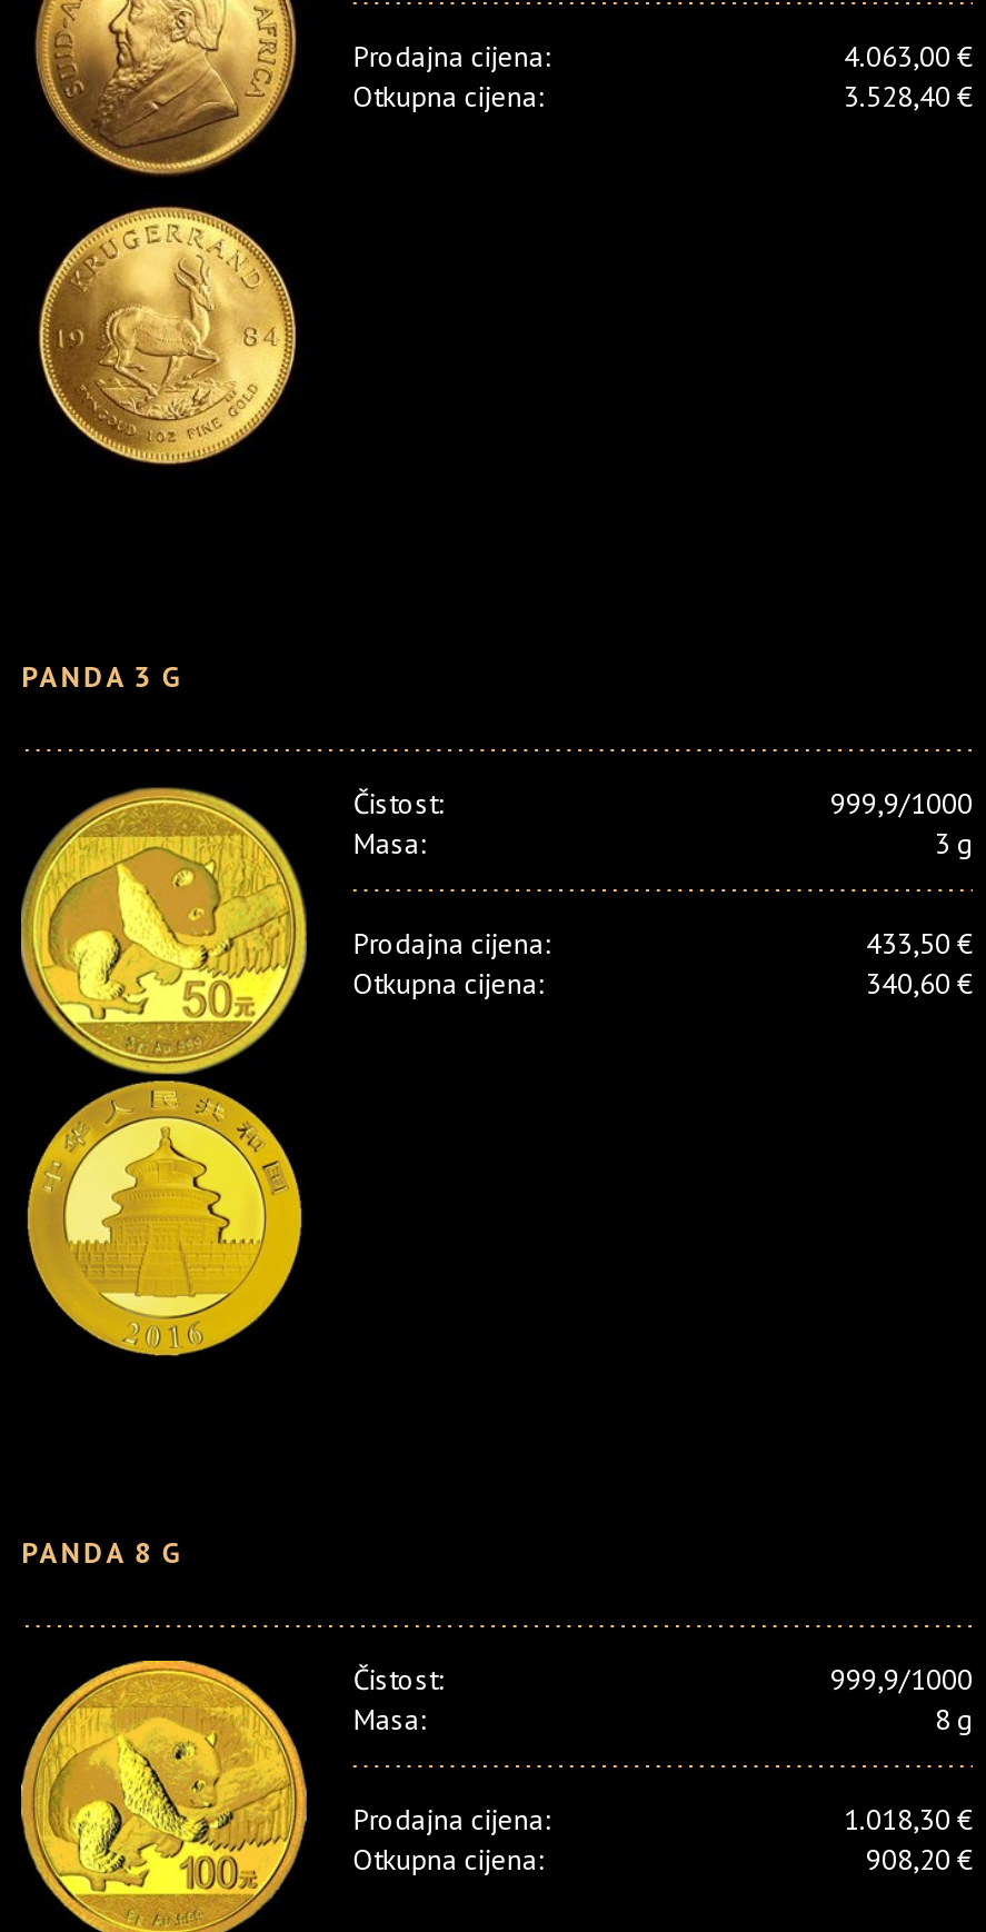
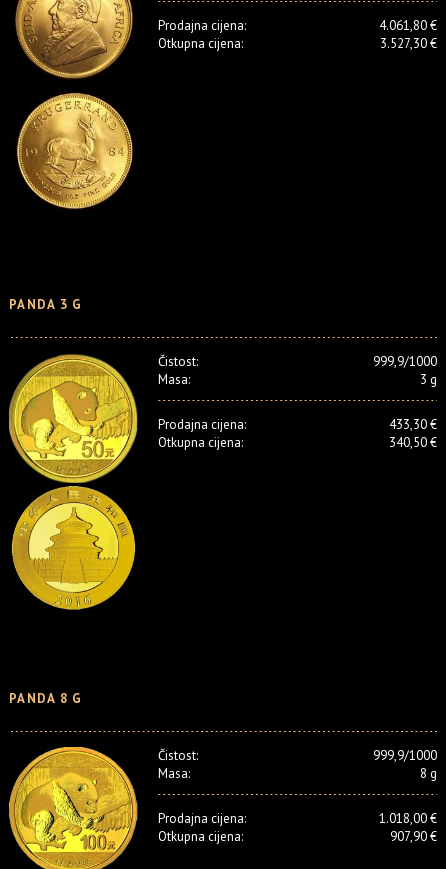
- 4.063,00 €
+ 4.061,80 €

- 3.528,40 €
+ 3.527,30 €

- 433,50 €
+ 433,30 €

- 340,60 €
+ 340,50 €

- 1.018,30 €
+ 1.018,00 €

- 908,20 €
+ 907,90 €
